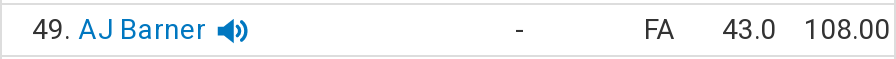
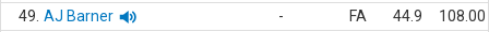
- FA 43.0 108.00
+ FA 44.9 108.00
